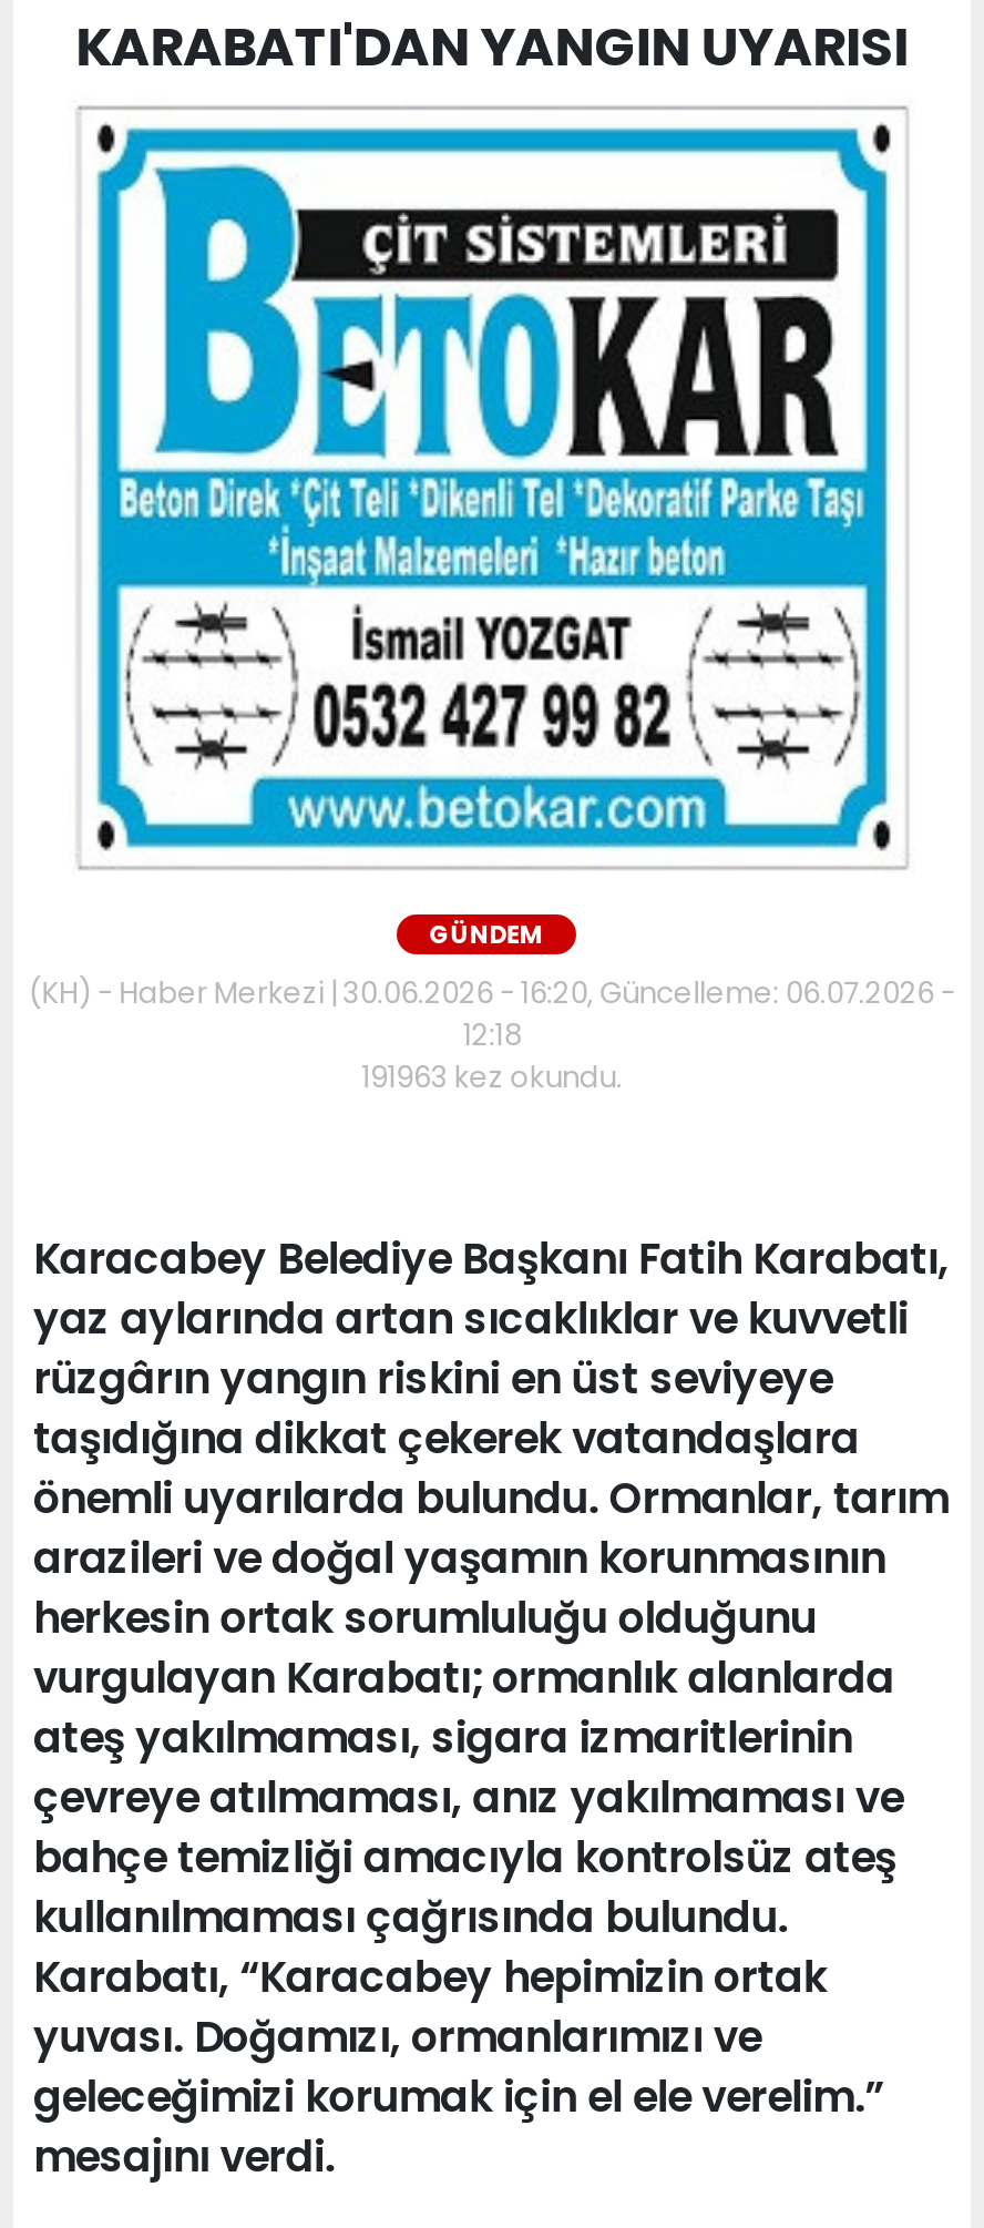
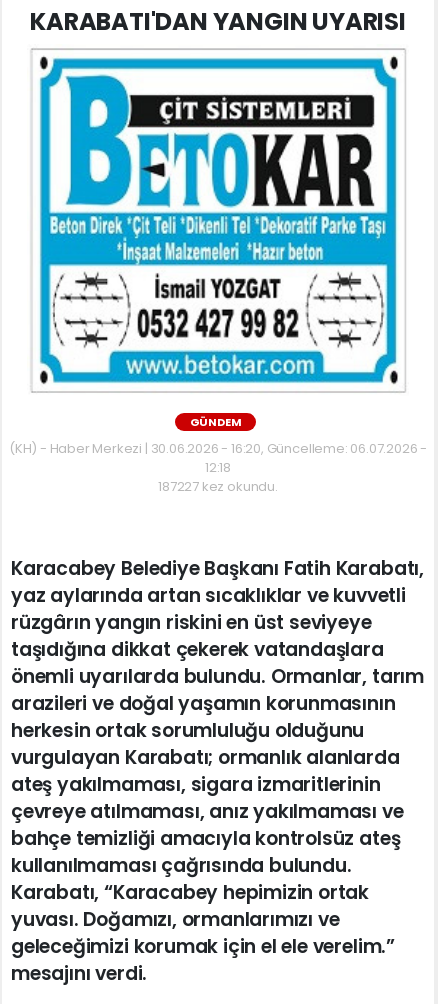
- 191963 kez okundu.
+ 187227 kez okundu.
